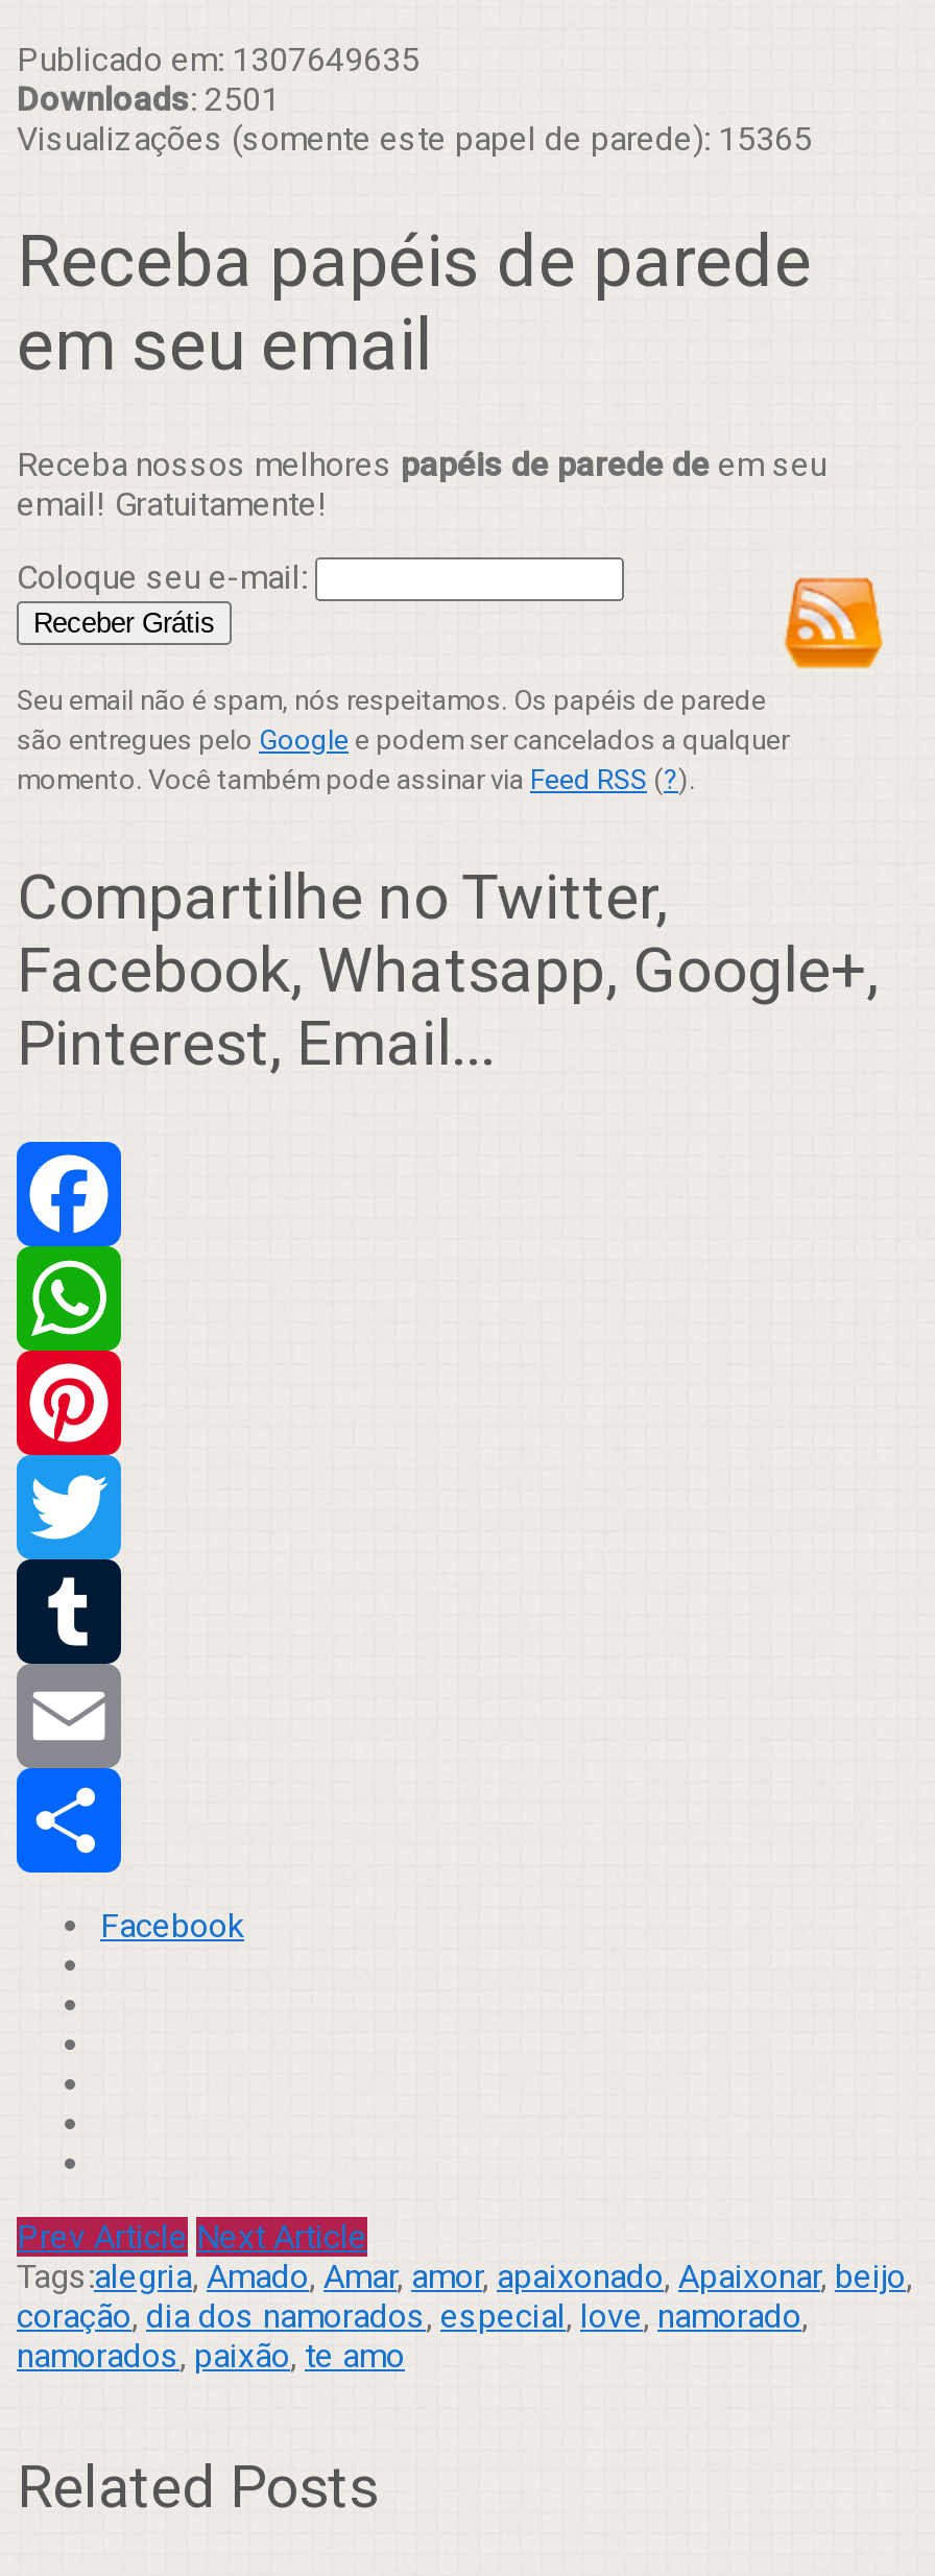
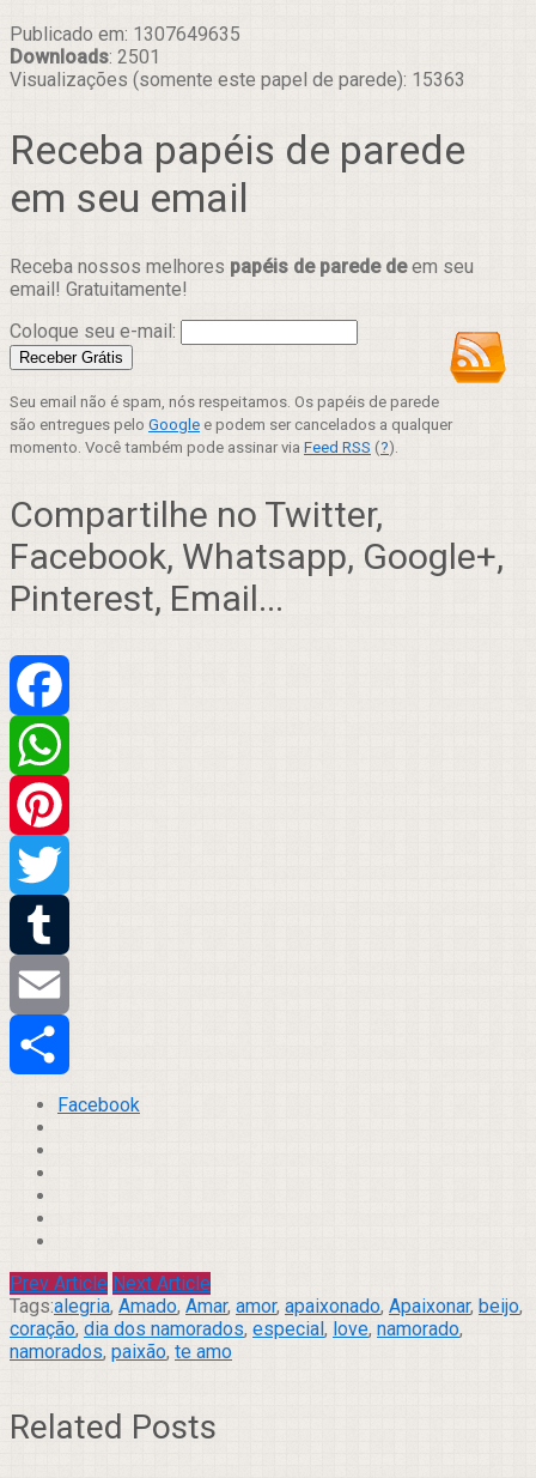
- Visualizações (somente este papel de parede): 15365
+ Visualizações (somente este papel de parede): 15363
